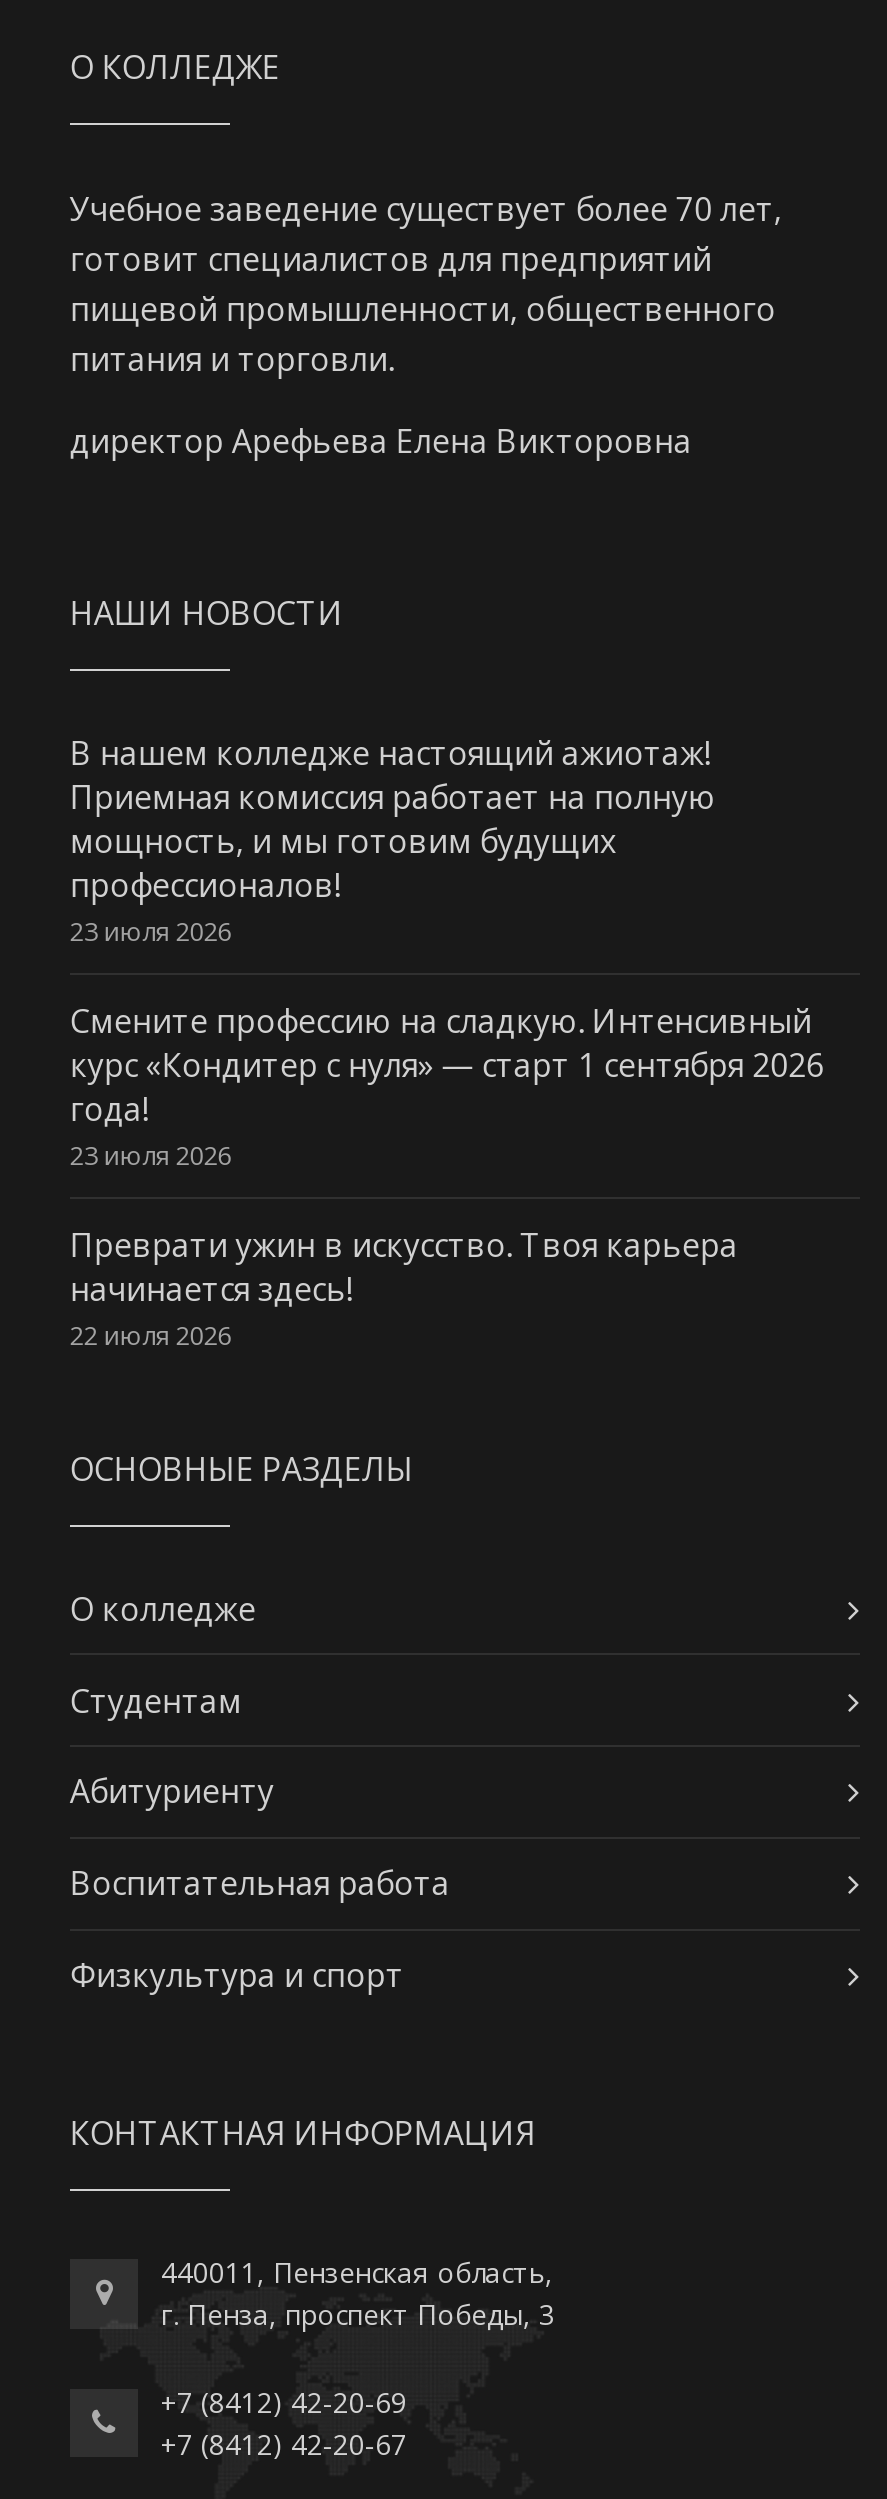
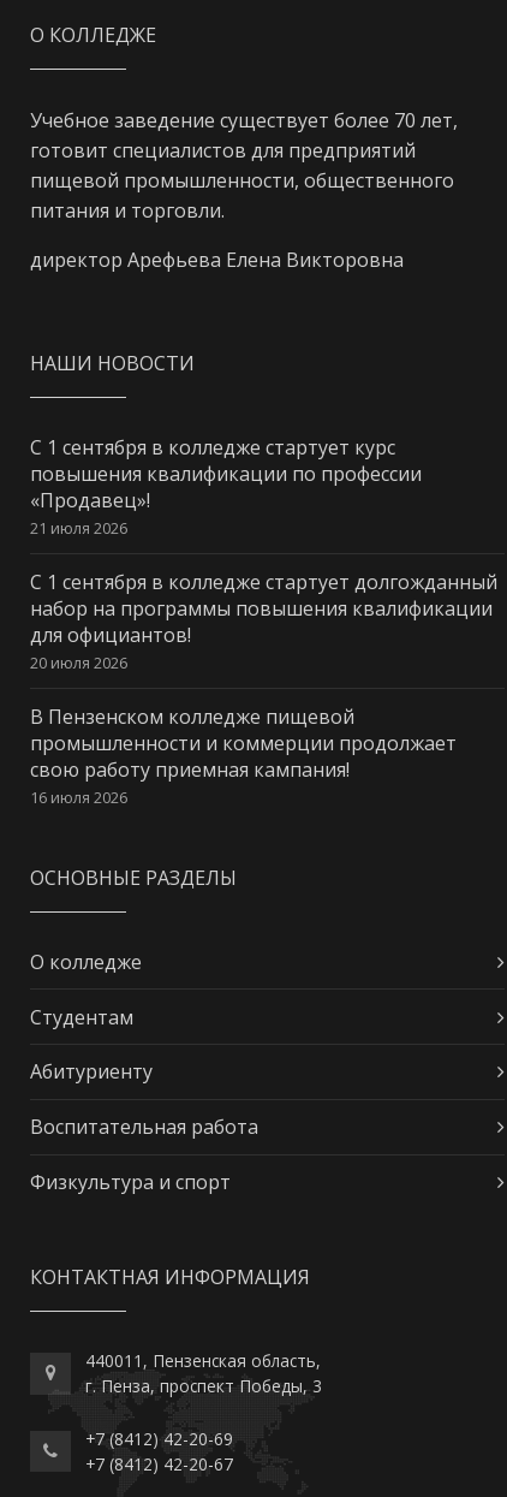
- В нашем колледже настоящий ажиотаж!
- Приемная комиссия работает на полную
- мощность, и мы готовим будущих
- профессионалов!
- 23 июля 2026
+ С 1 сентября в колледже стартует курс
+ повышения квалификации по профессии
+ «Продавец»!
+ 21 июля 2026

- Смените профессию на сладкую. Интенсивный
- курс «Кондитер с нуля» — старт 1 сентября 2026
- года!
- 23 июля 2026
+ С 1 сентября в колледже стартует долгожданный
+ набор на программы повышения квалификации
+ для официантов!
+ 20 июля 2026

- Преврати ужин в искусство. Твоя карьера
- начинается здесь!
- 22 июля 2026
+ В Пензенском колледже пищевой
+ промышленности и коммерции продолжает
+ свою работу приемная кампания!
+ 16 июля 2026
